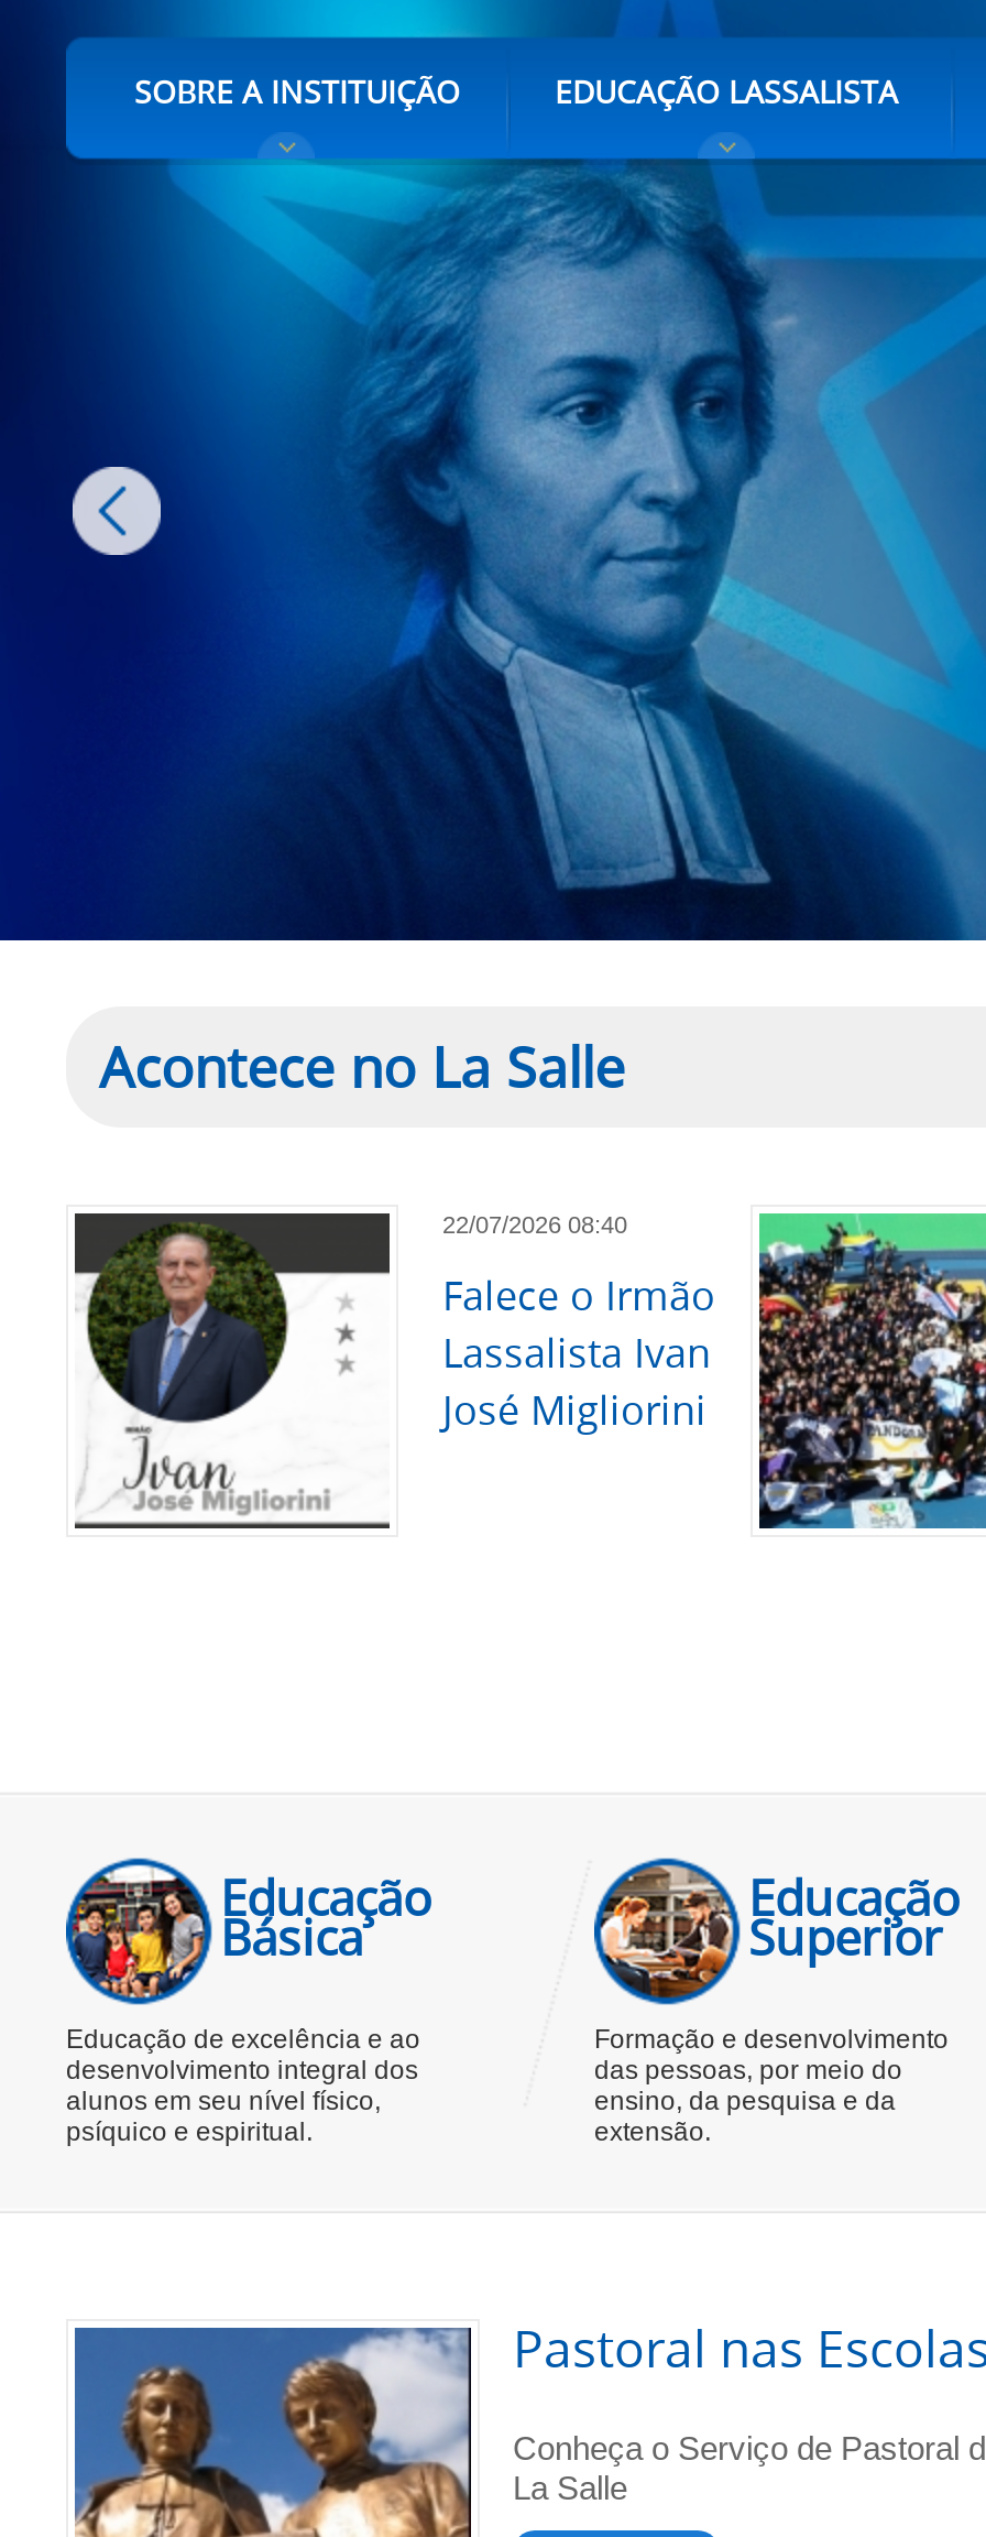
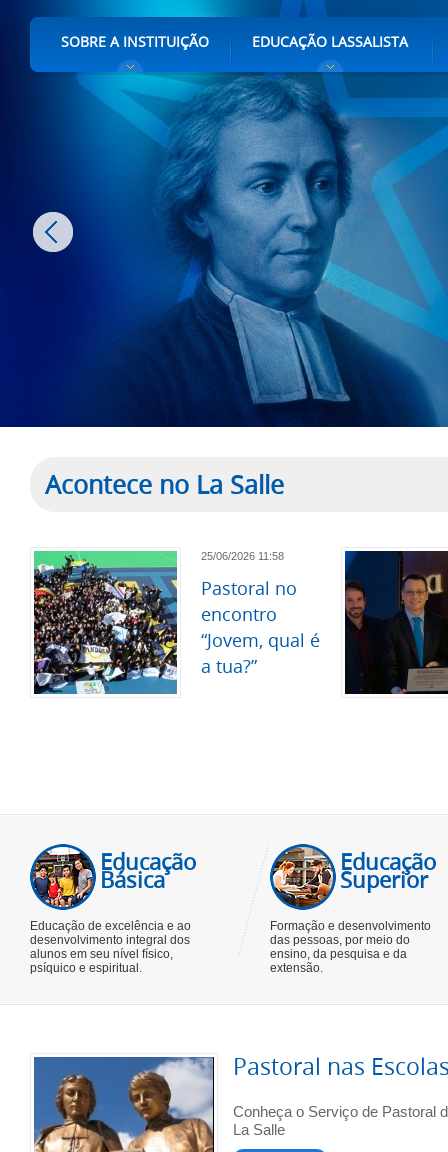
- [image]
- 22/07/2026 08:40
+ [image]
+ 25/06/2026 11:58

- [image]
- Falece o Irmão
- Lassalista Ivan
- José Migliorini
+ [image]
+ Pastoral no
+ encontro
+ “Jovem, qual é
+ a tua?”
